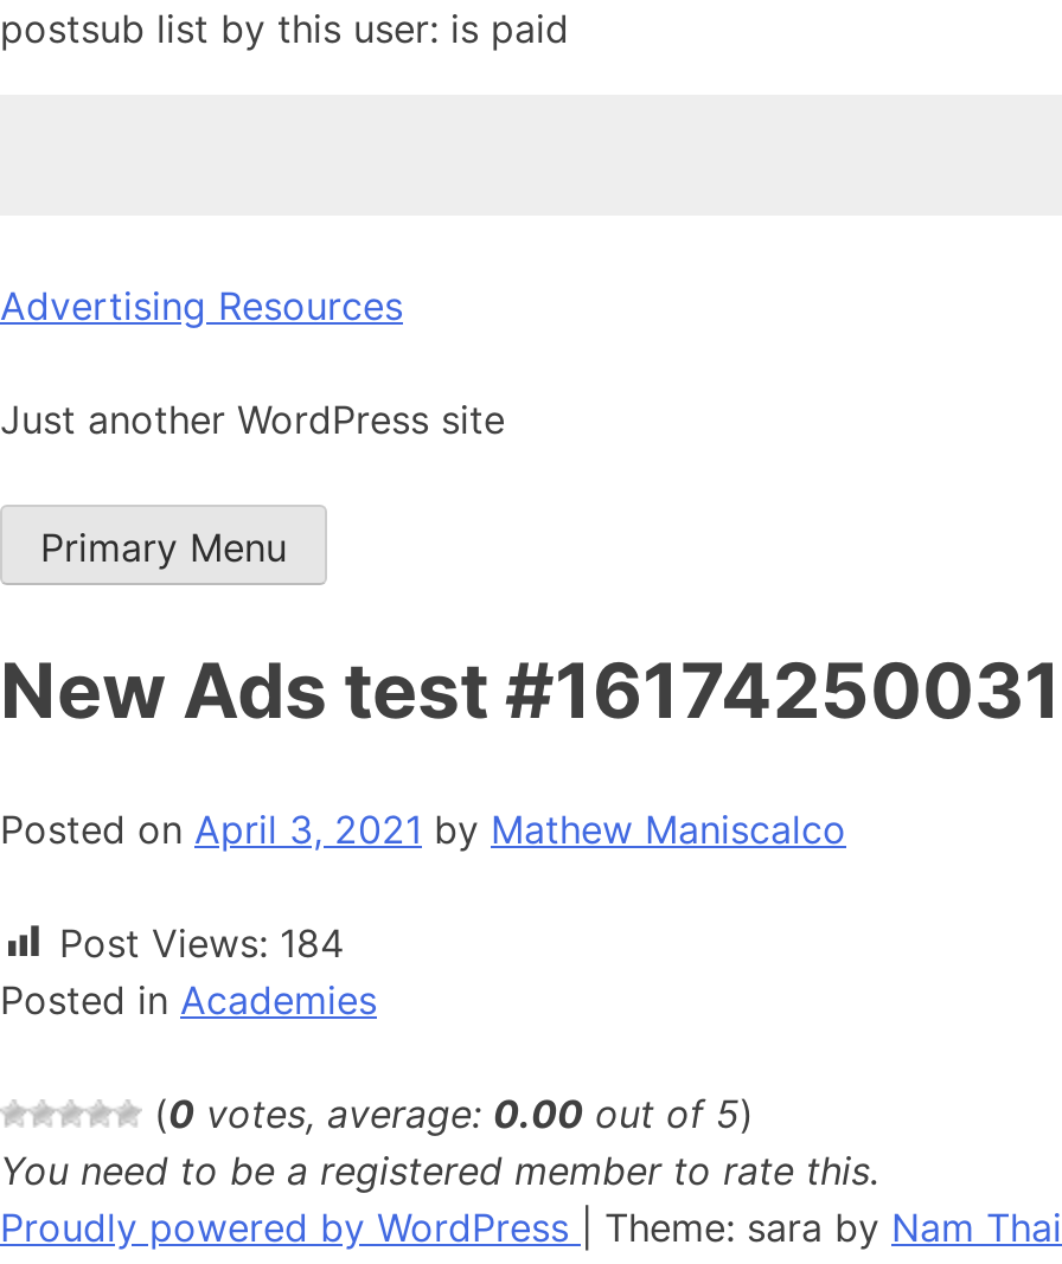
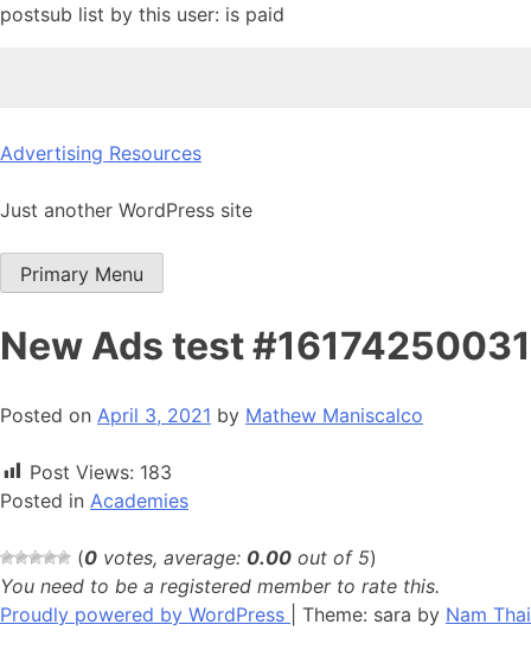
- Post Views: 184
+ Post Views: 183
